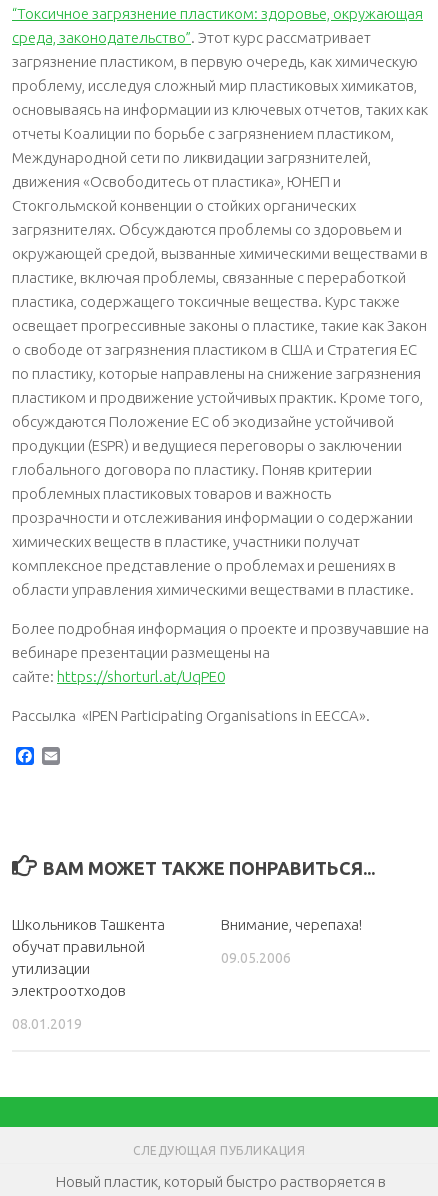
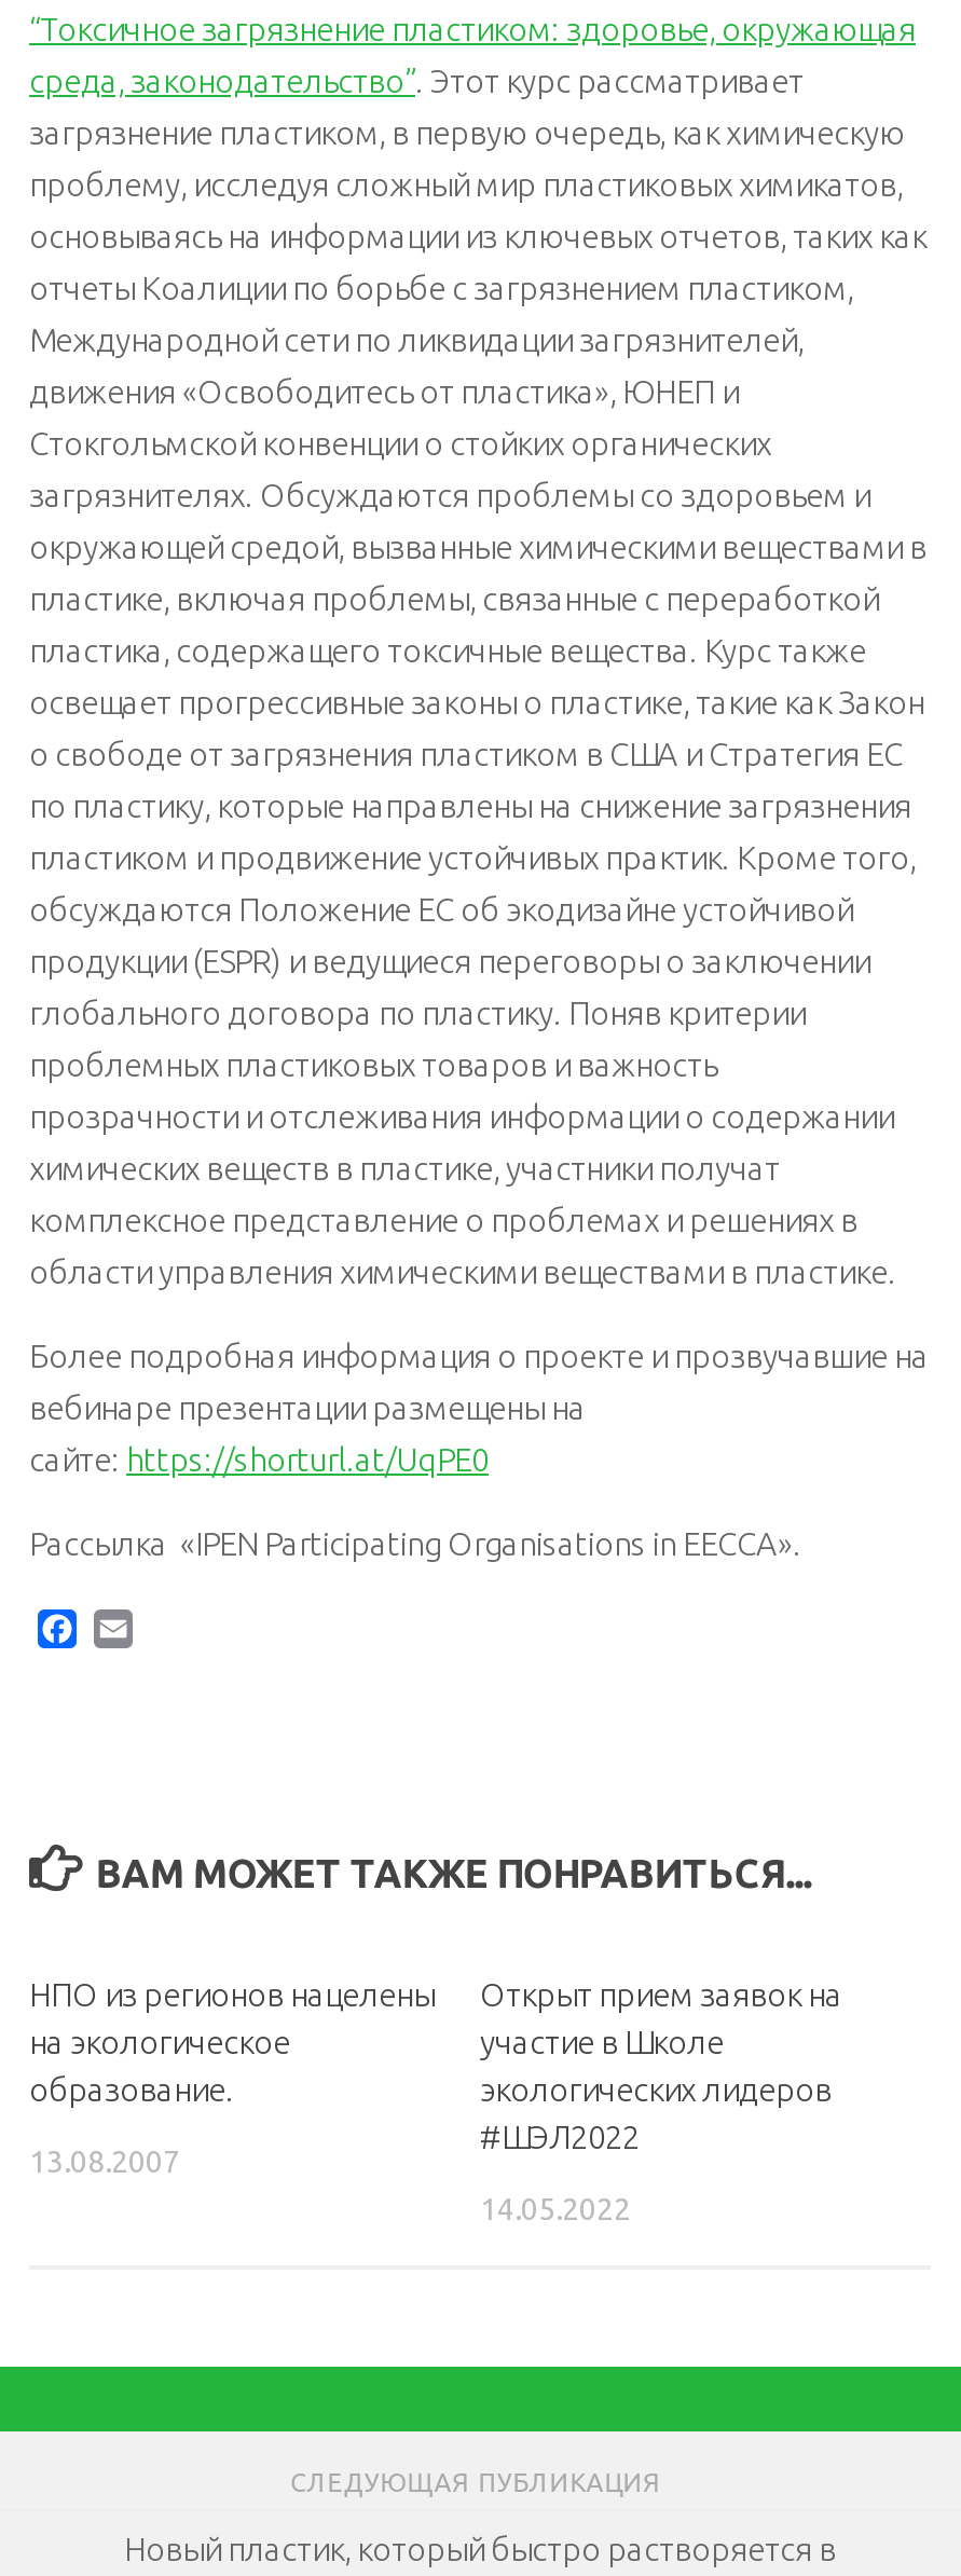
- Школьников Ташкента
- обучат правильной
- утилизации
- электроотходов
+ НПО из регионов нацелены
+ на экологическое
+ образование.

- Внимание, черепаха!
+ Открыт прием заявок на
+ участие в Школе
+ экологических лидеров
+ #ШЭЛ2022

- 09.05.2006
+ 14.05.2022

- 08.01.2019
+ 13.08.2007
